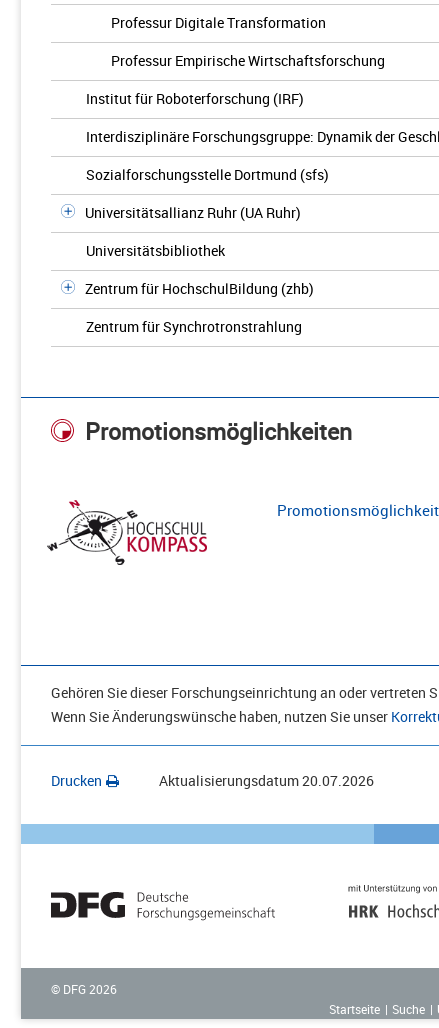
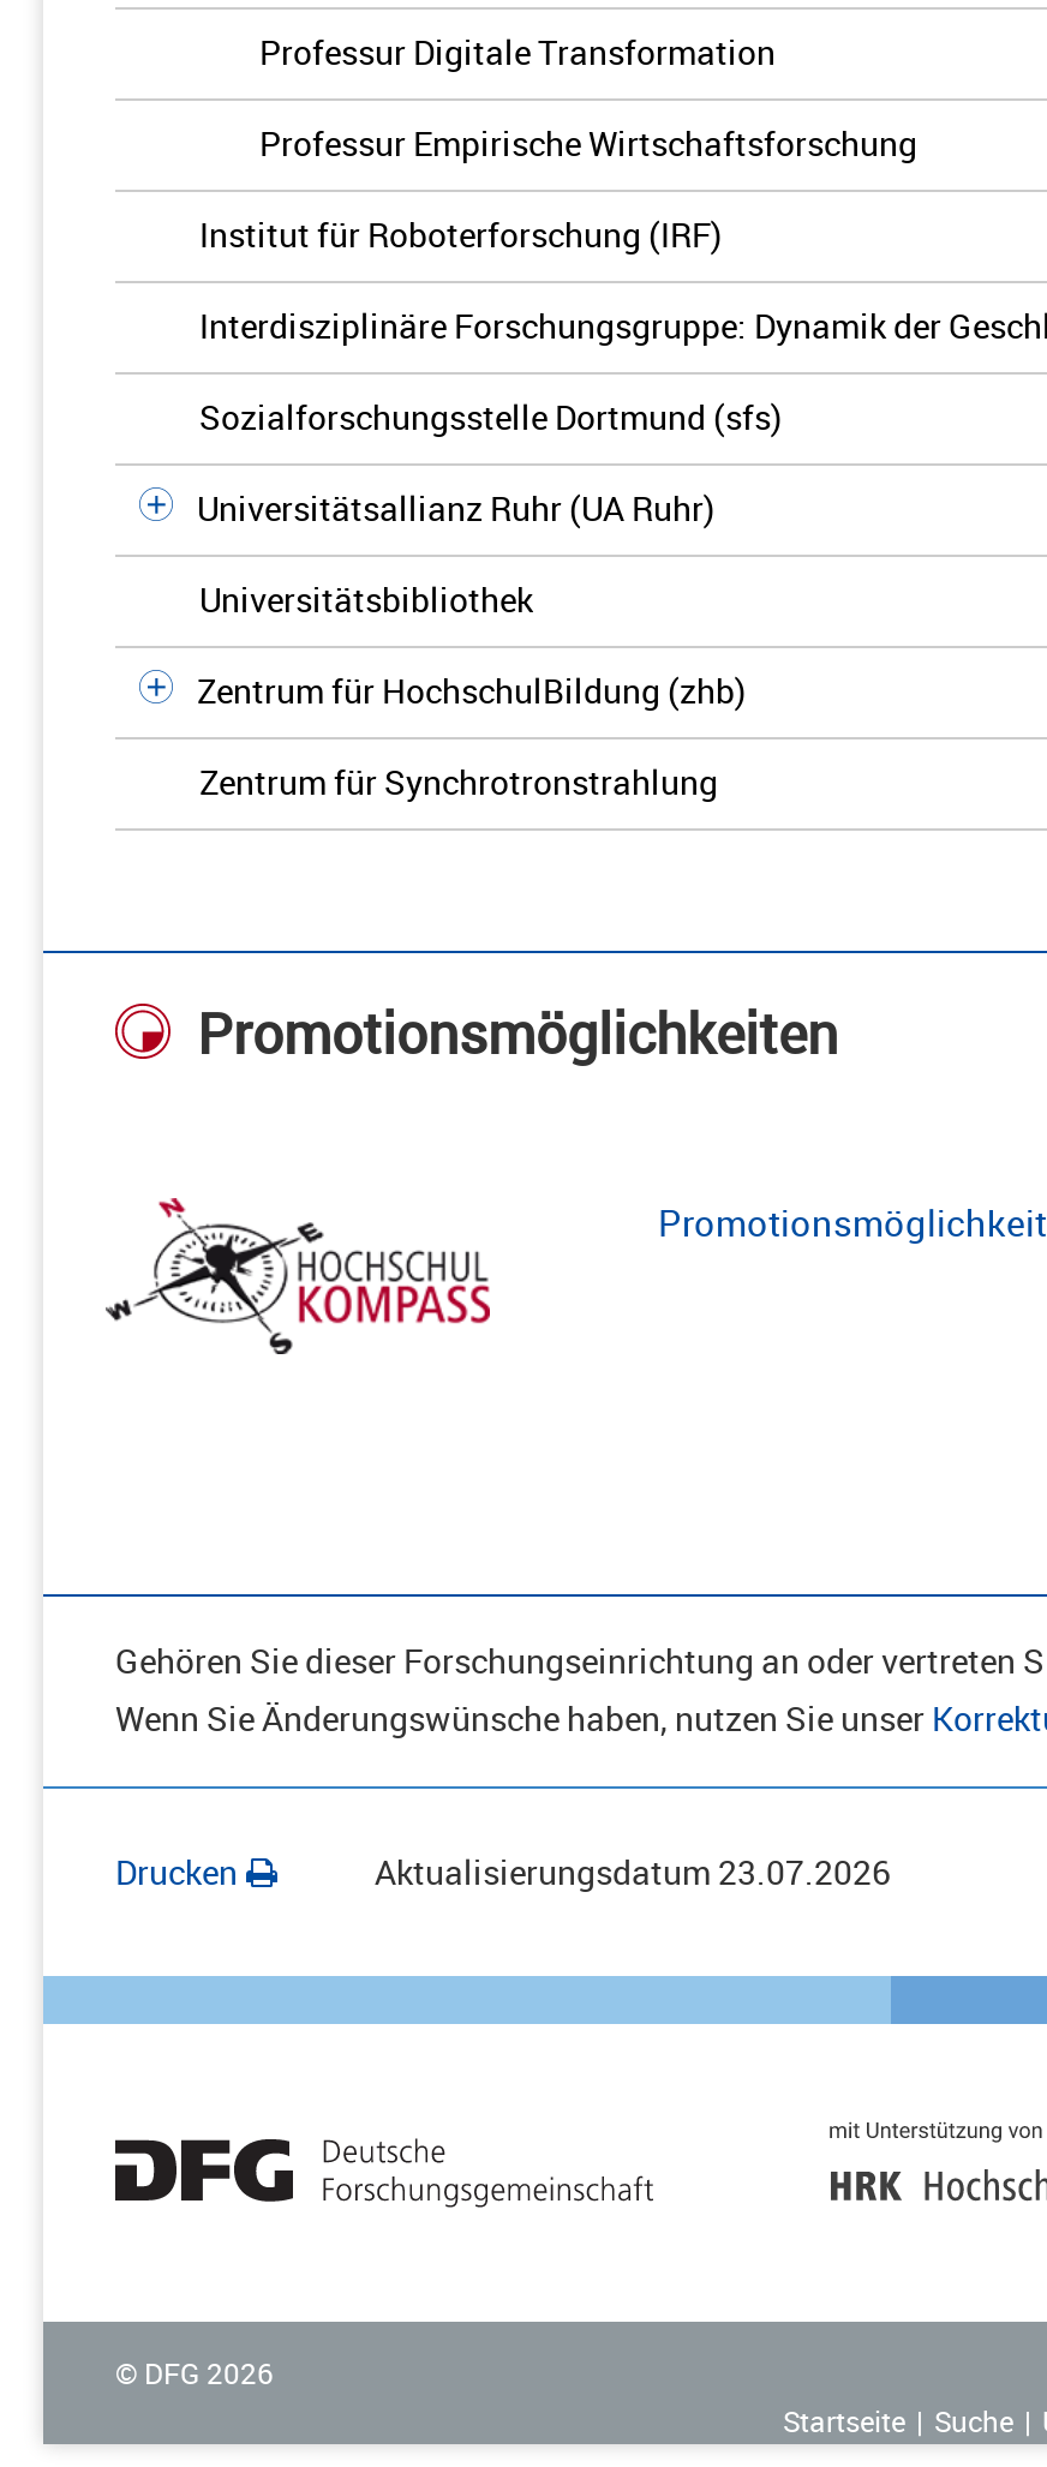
- Aktualisierungsdatum 20.07.2026
+ Aktualisierungsdatum 23.07.2026
